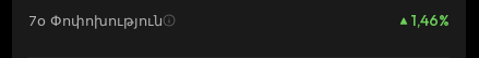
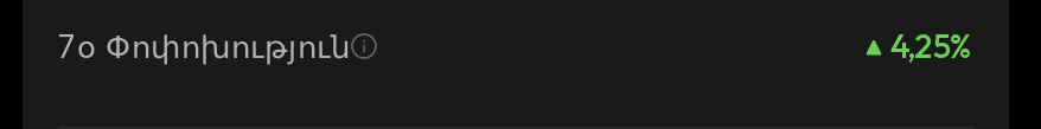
- 1,46%
+ 4,25%
